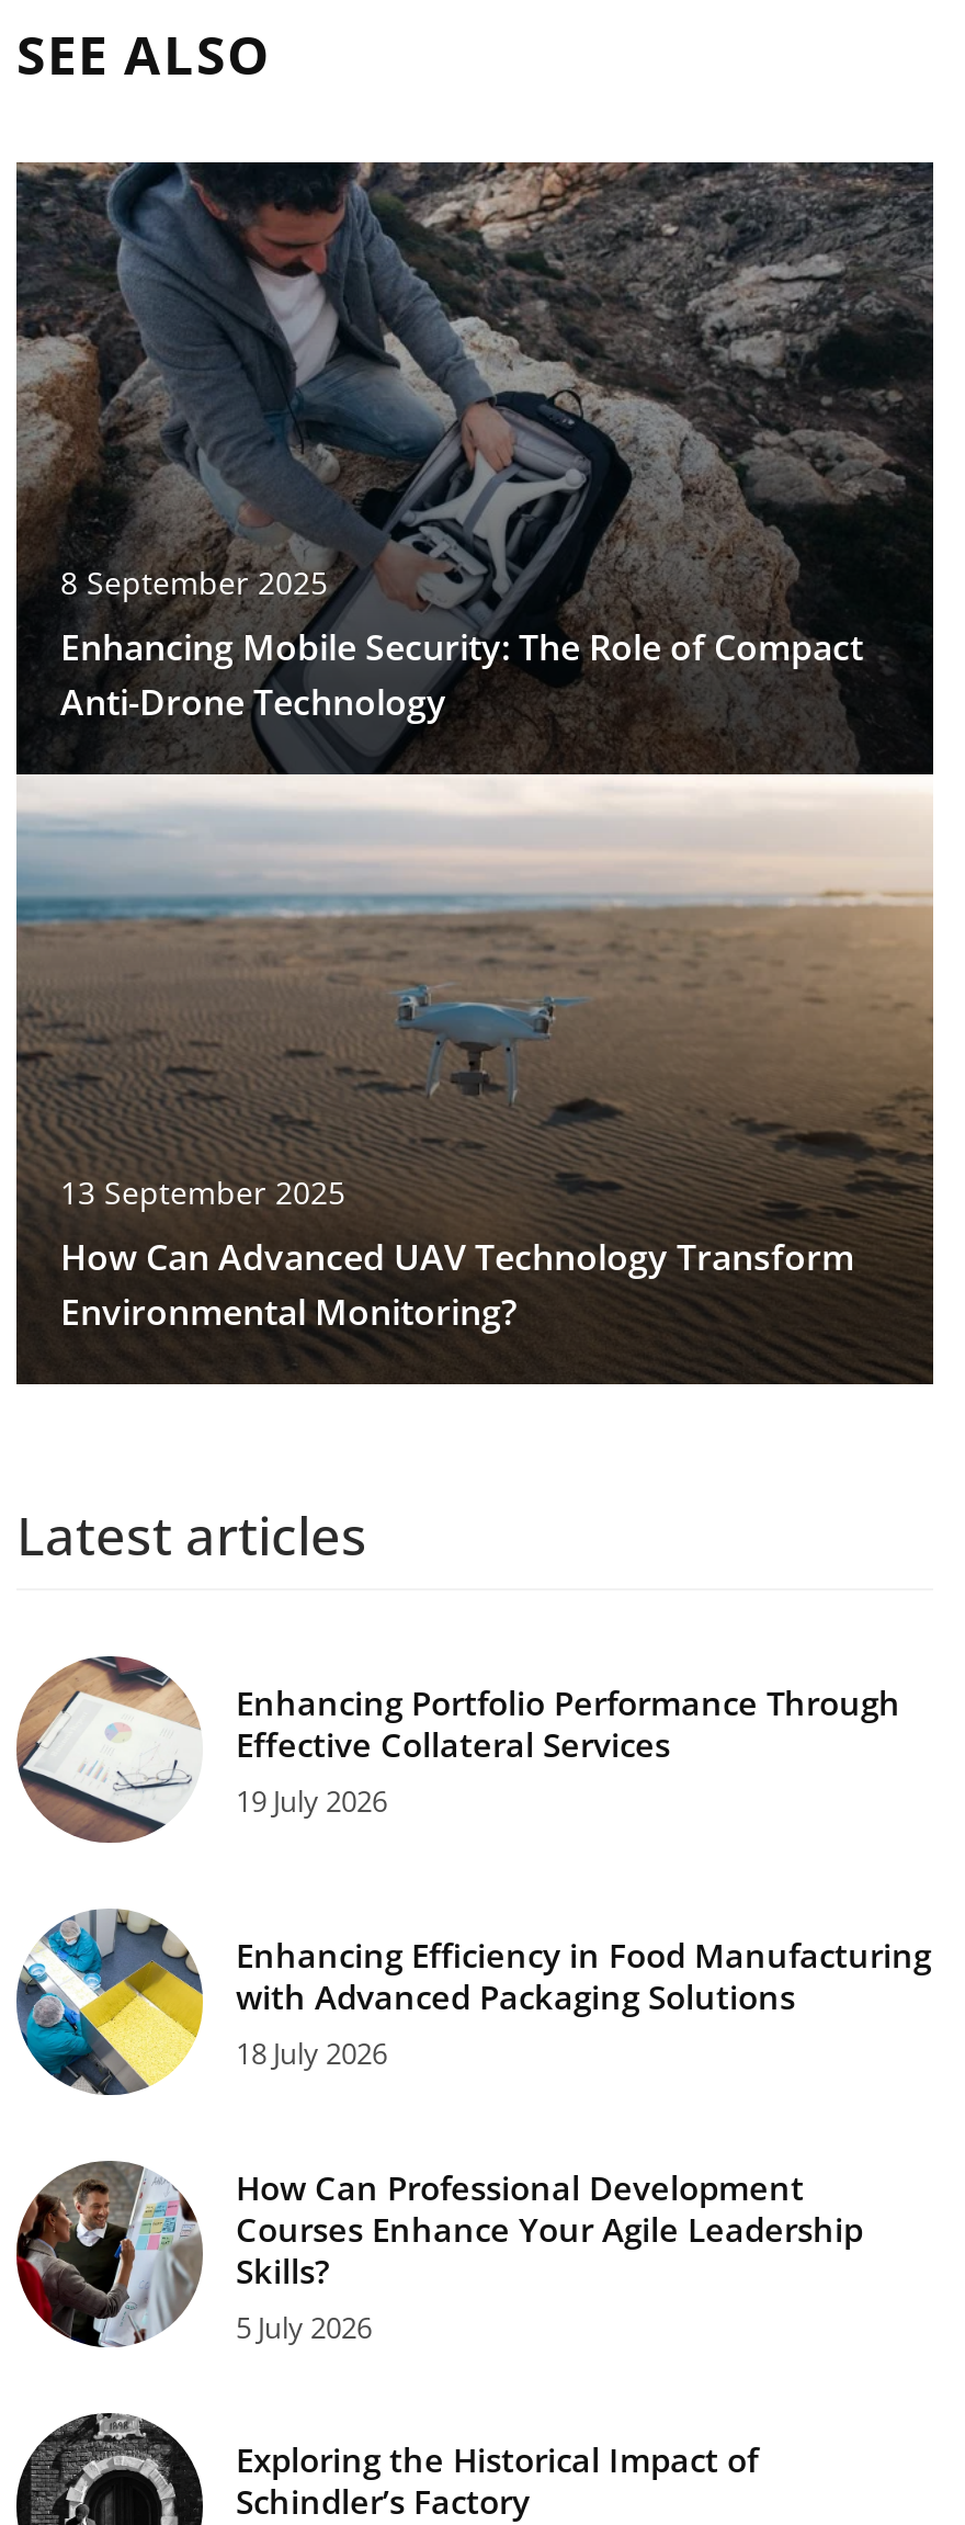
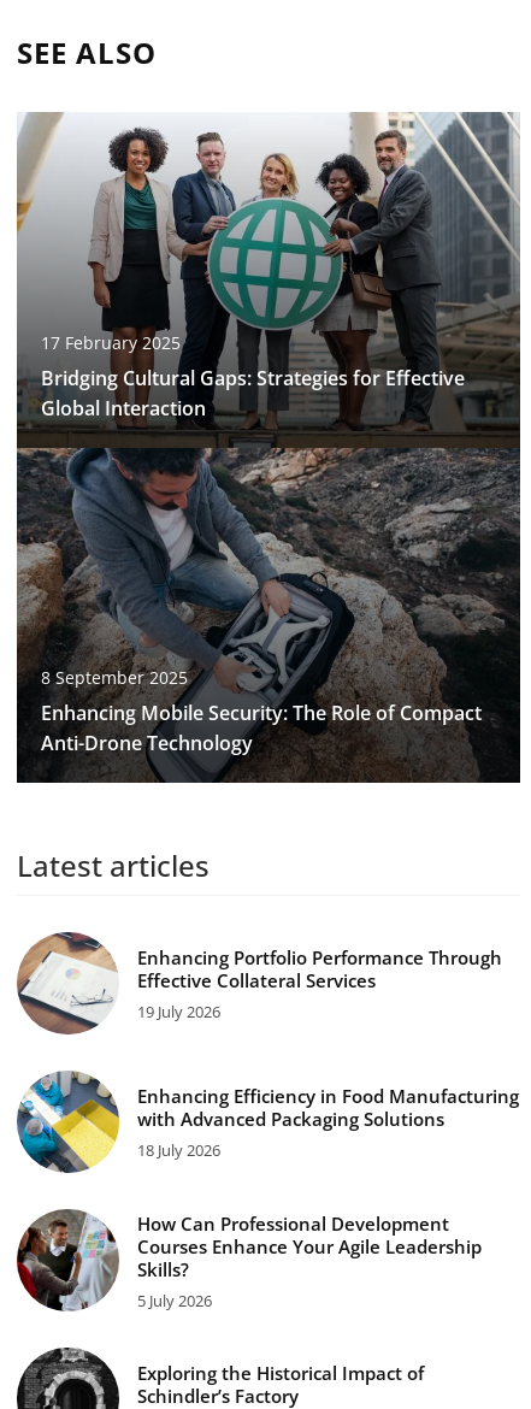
+ [image]
+ 17 February 2025
+ Bridging Cultural Gaps: Strategies for Effective
+ Global Interaction

moved down: 8 September 2025 | Enhancing Mobile Security: The Role of Compact | Anti-Drone Technology

- [image]
- 13 September 2025
- How Can Advanced UAV Technology Transform
- Environmental Monitoring?
